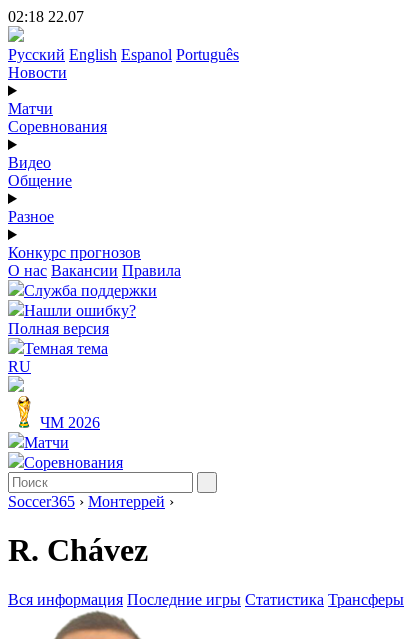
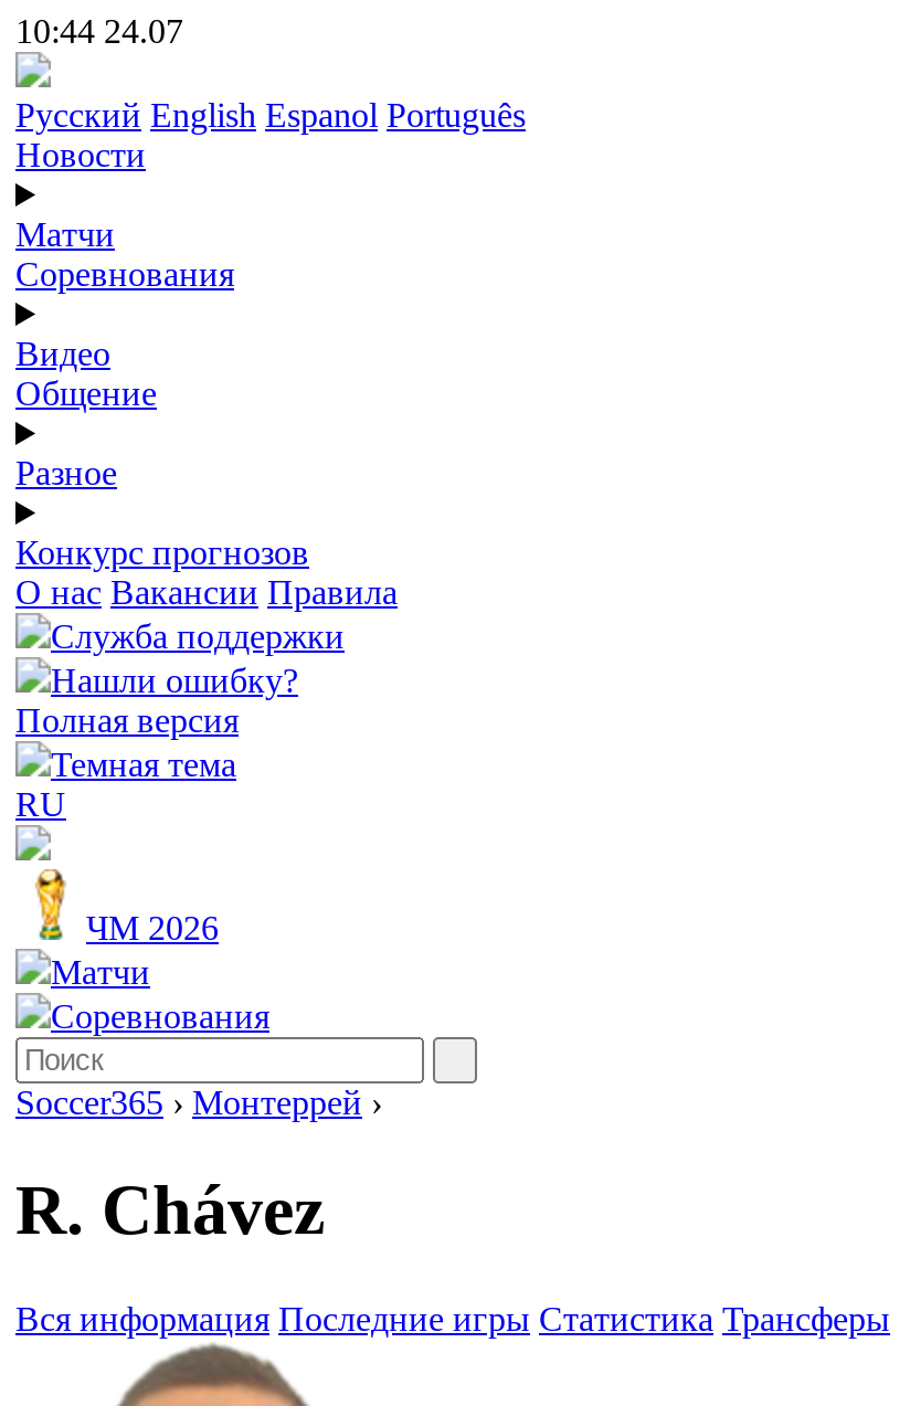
- 02:18 22.07
+ 10:44 24.07
